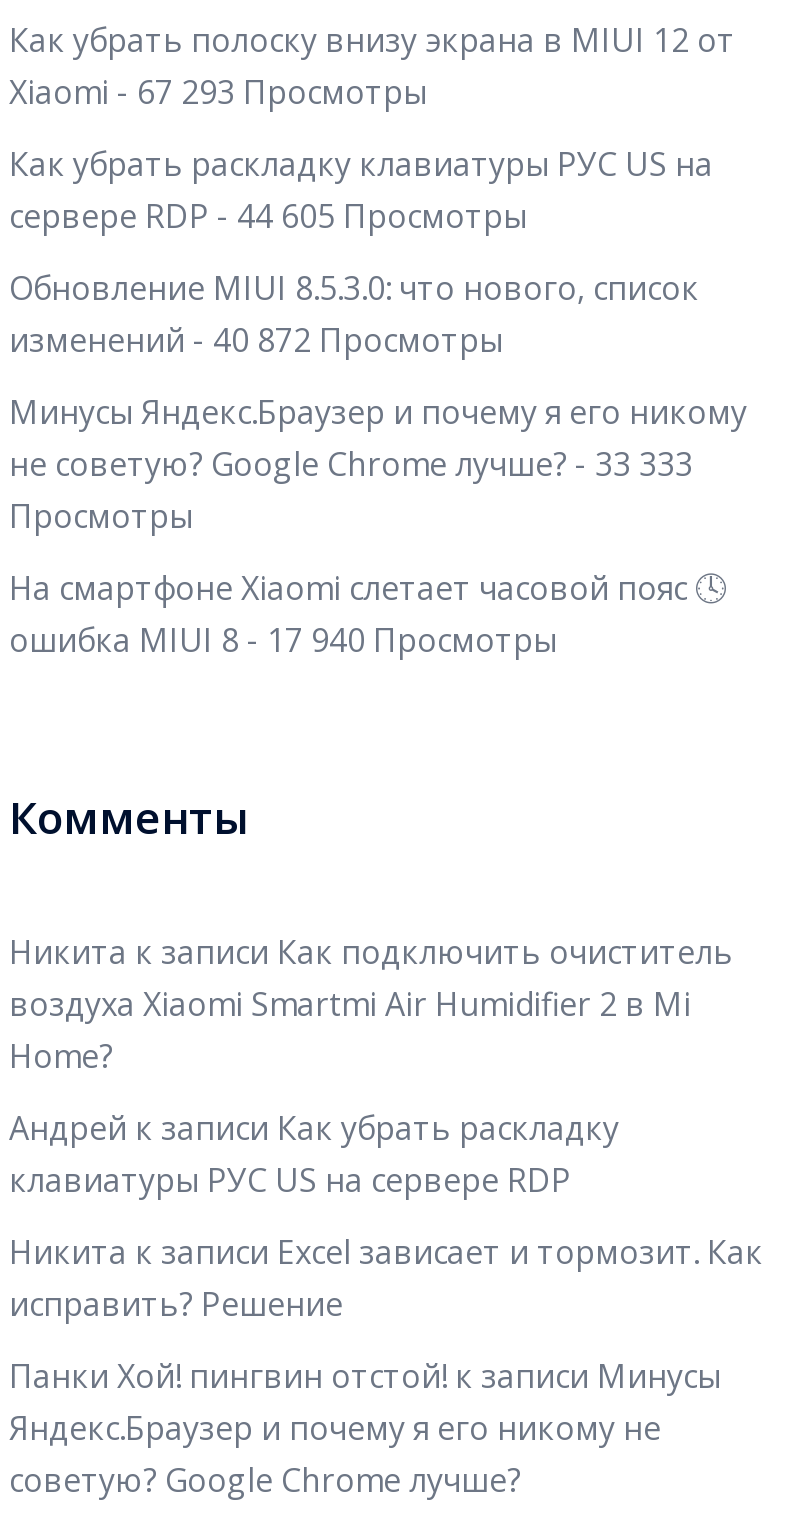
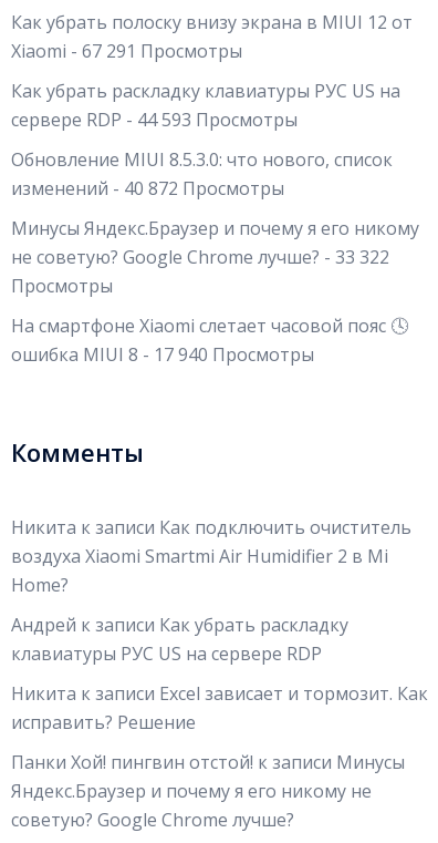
- Xiaomi - 67 293 Просмотры
+ Xiaomi - 67 291 Просмотры

- сервере RDP - 44 605 Просмотры
+ сервере RDP - 44 593 Просмотры

- не советую? Google Chrome лучше? - 33 333
+ не советую? Google Chrome лучше? - 33 322
